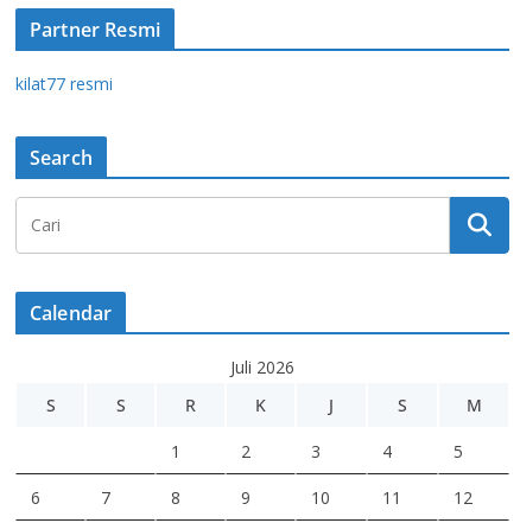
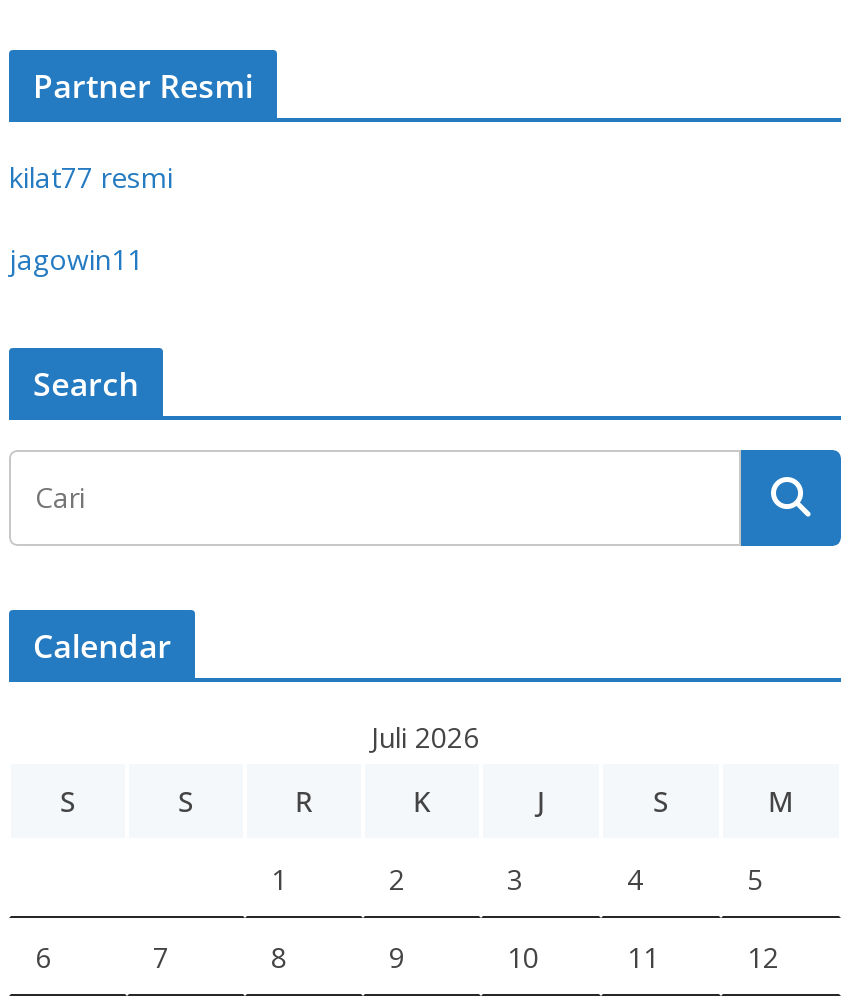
+ jagowin11
